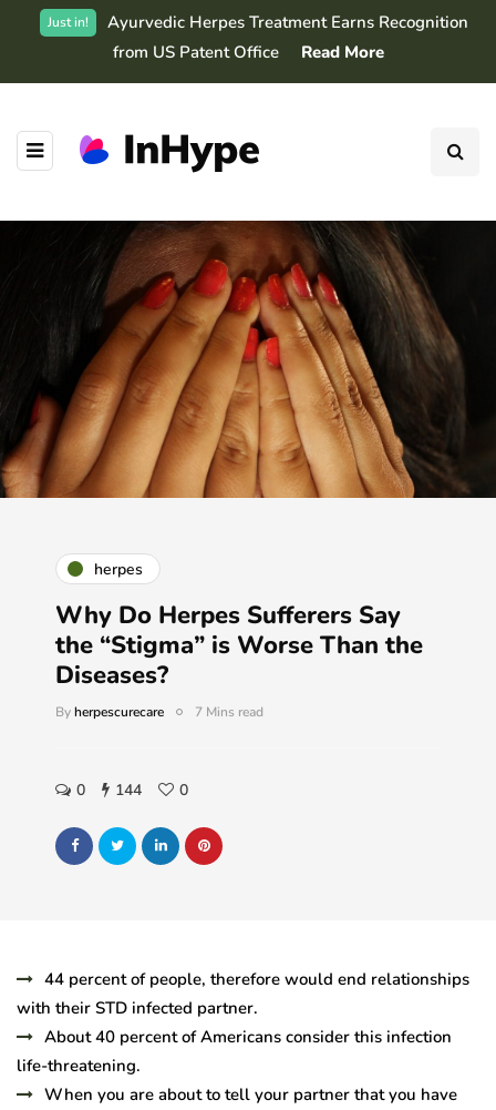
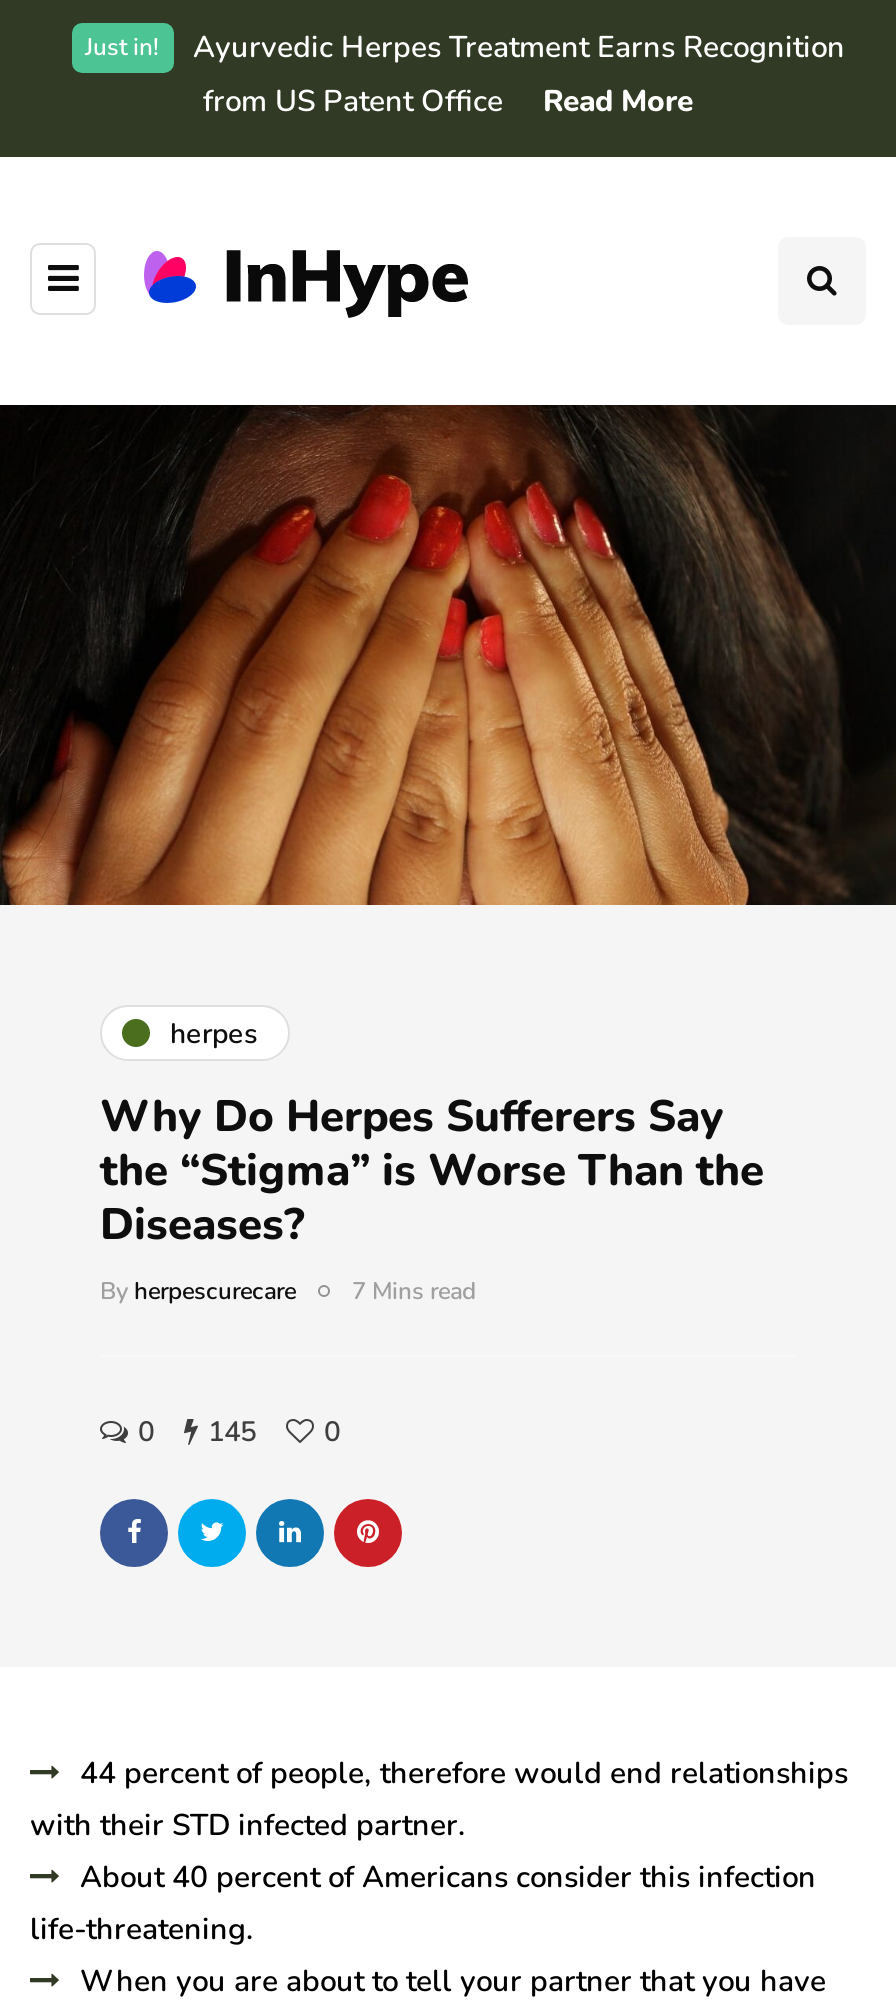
- 0 144 0
+ 0 145 0
